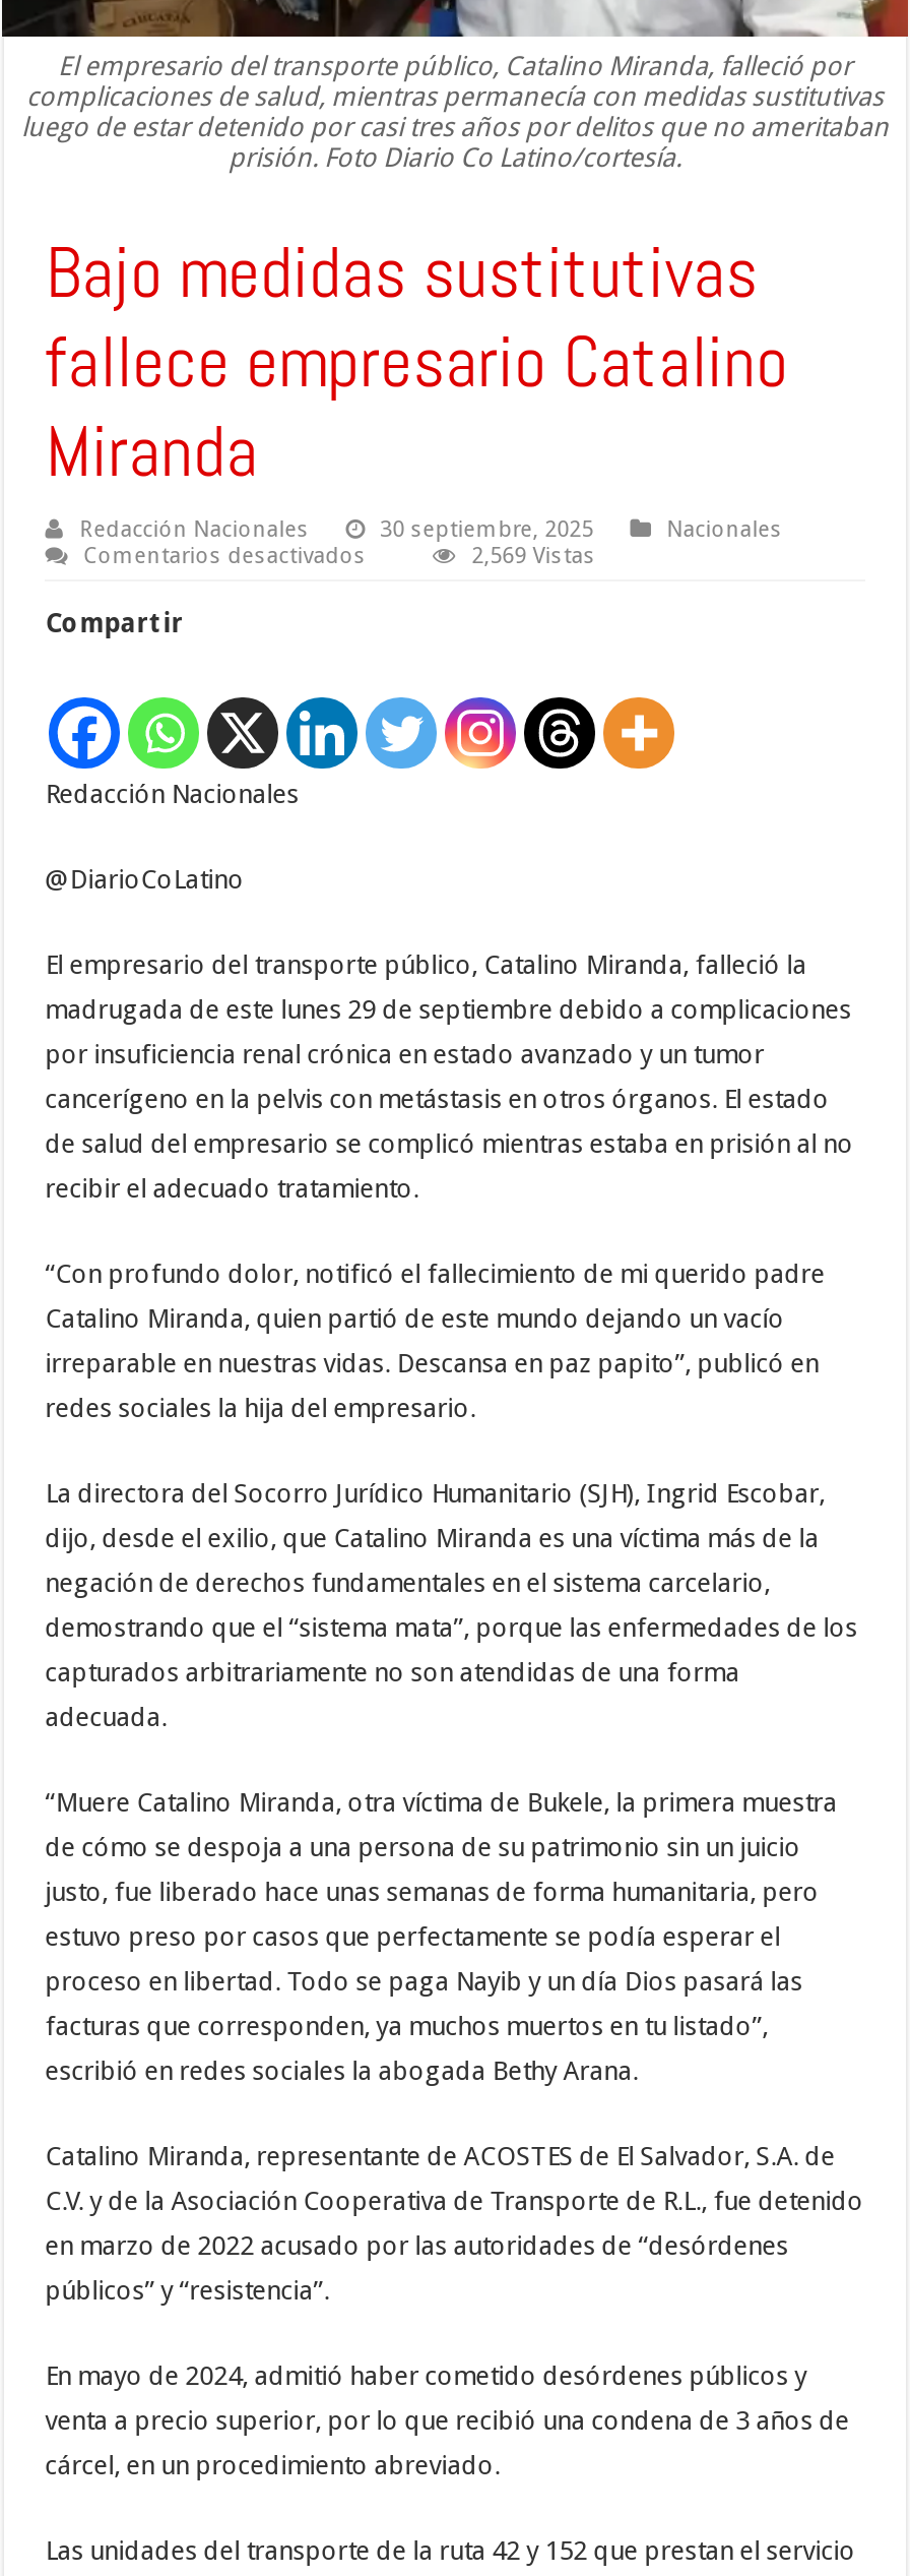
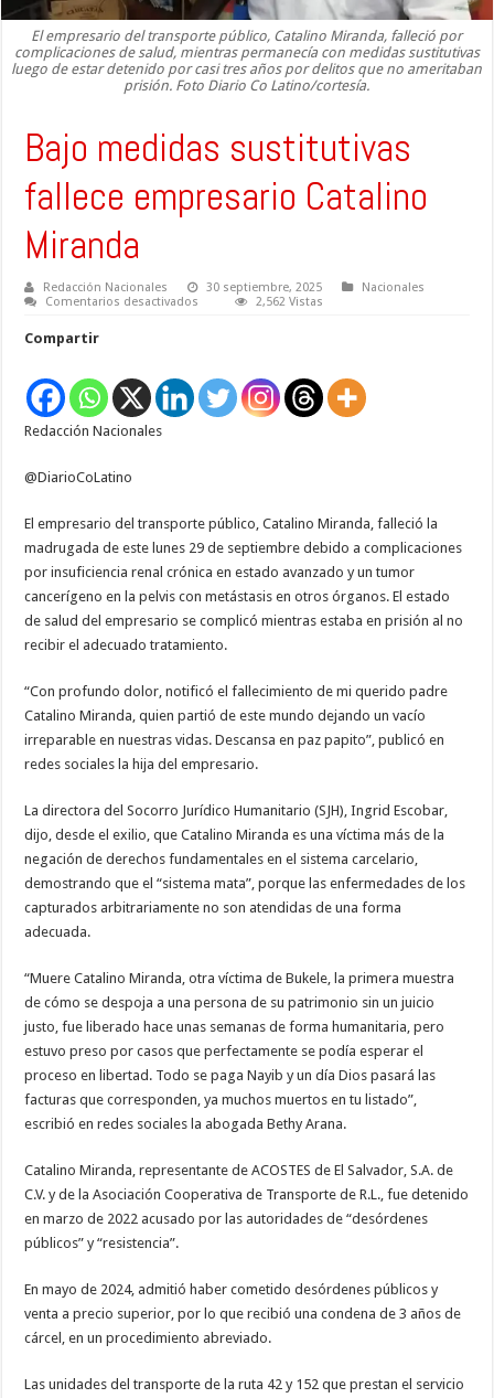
- 2,569 Vistas
+ 2,562 Vistas
